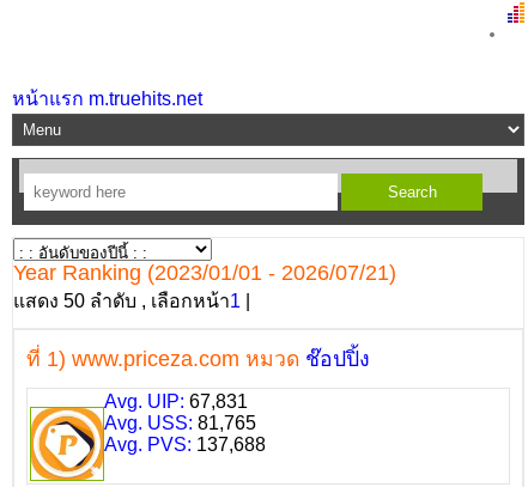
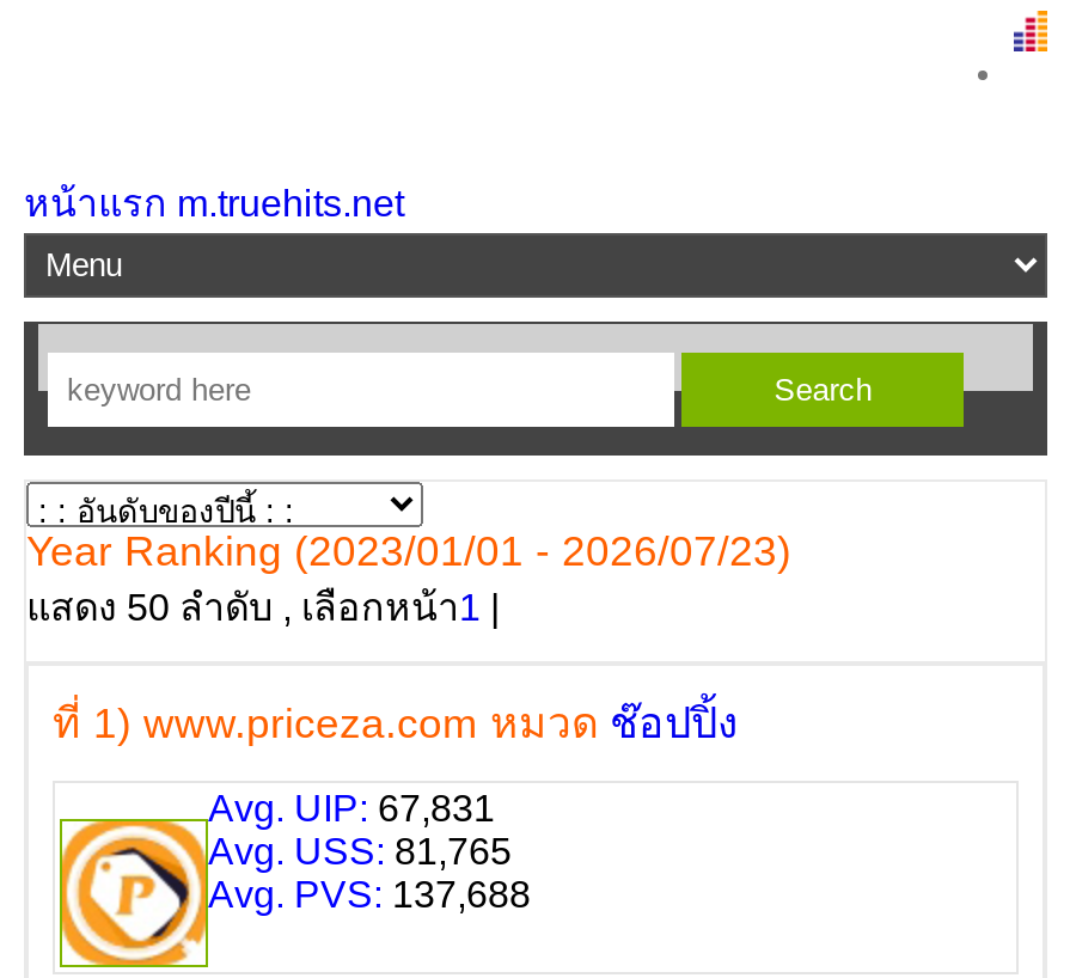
- Year Ranking (2023/01/01 - 2026/07/21)
+ Year Ranking (2023/01/01 - 2026/07/23)
